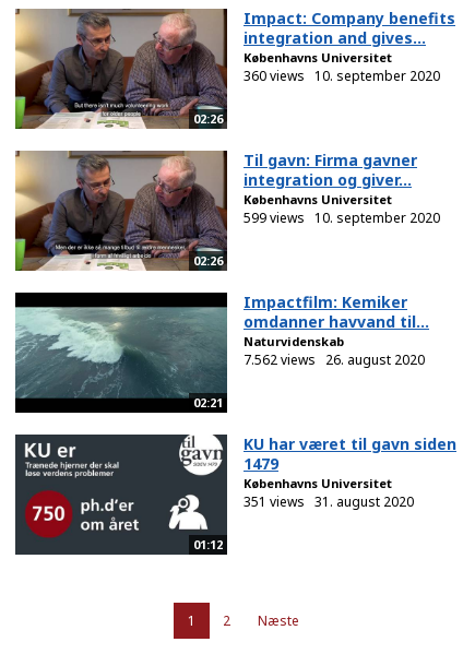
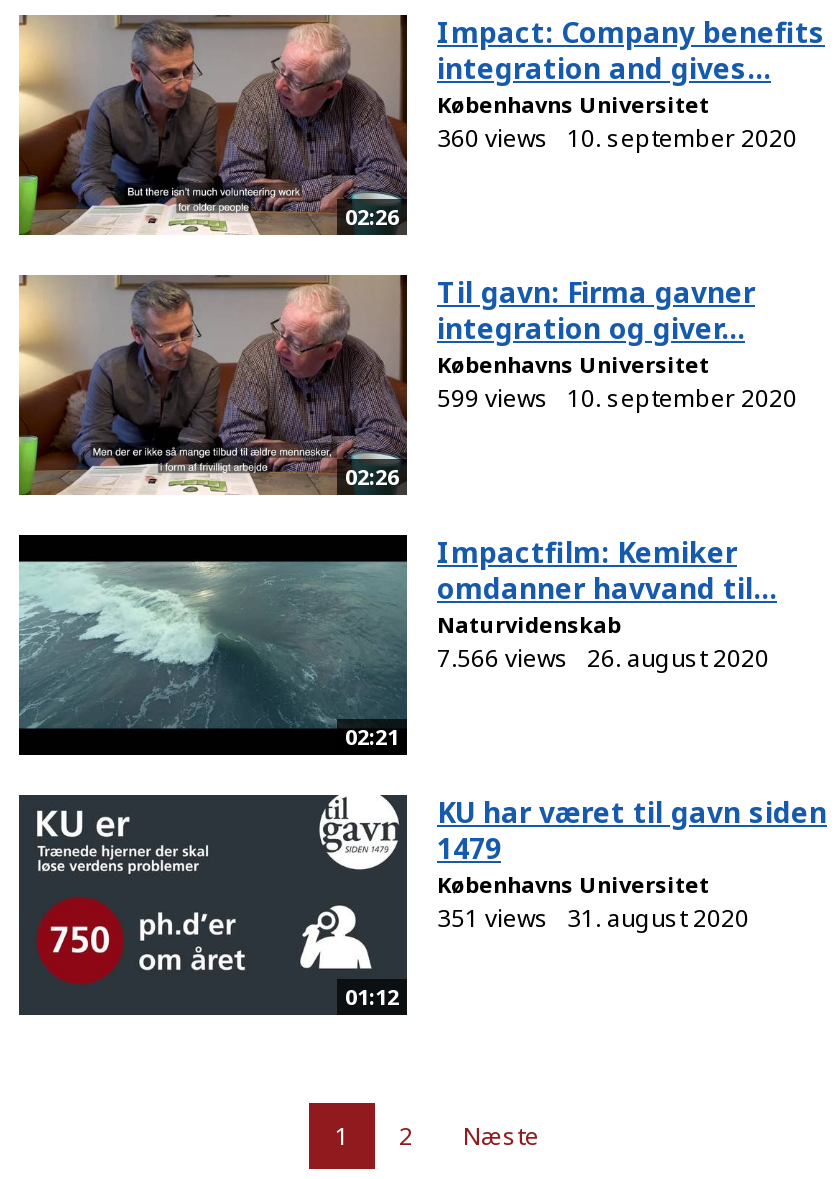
- 7.562 views 26. august 2020
+ 7.566 views 26. august 2020
